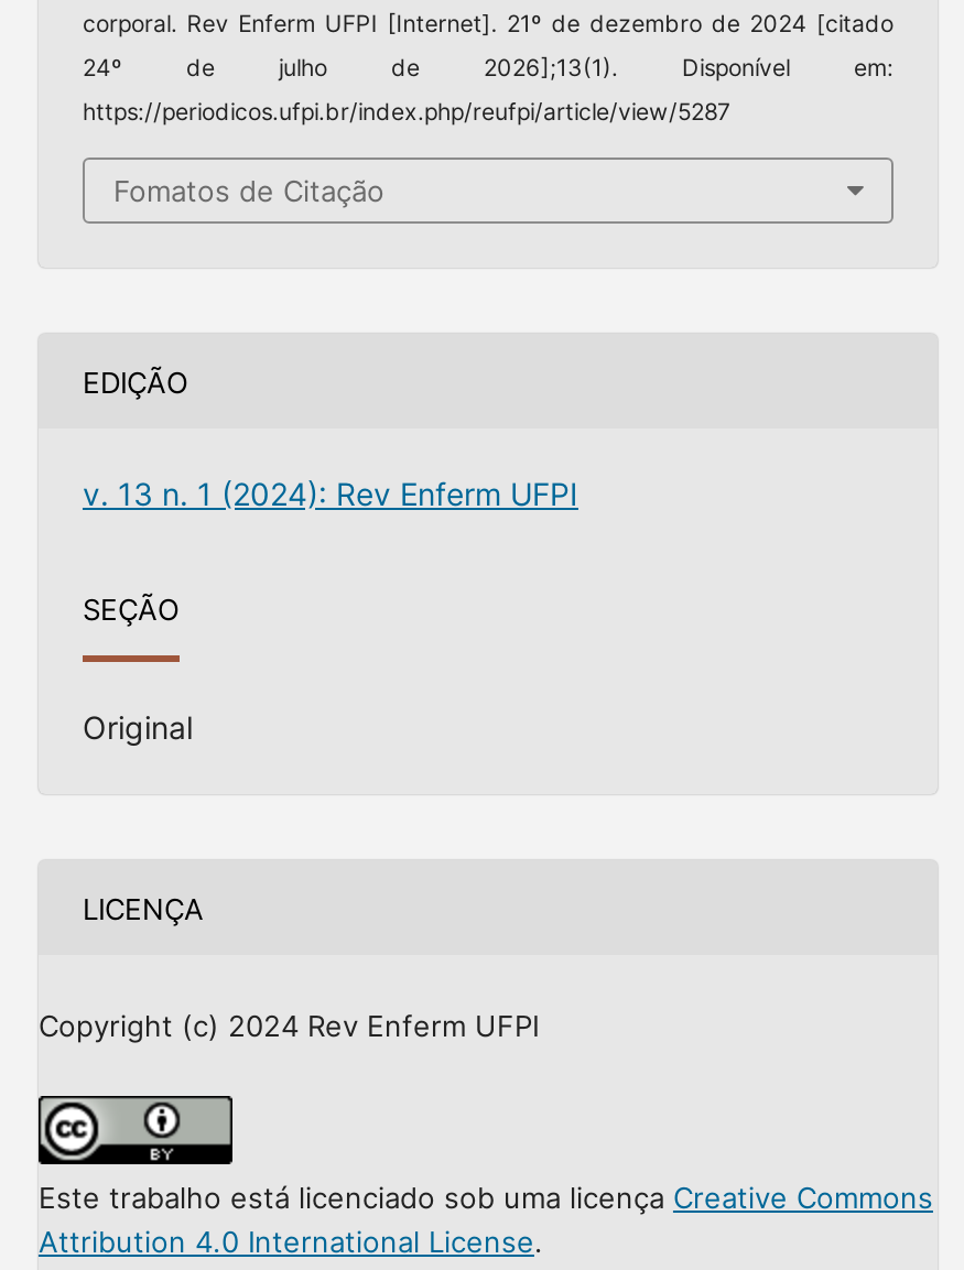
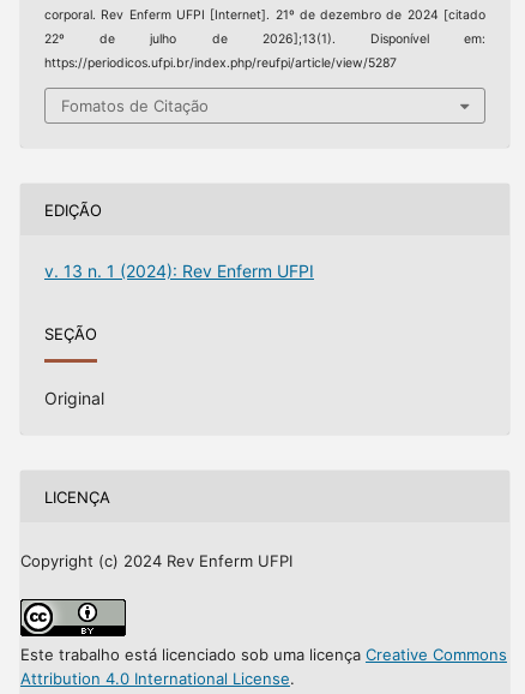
- 24º de julho de 2026];13(1). Disponível em:
+ 22º de julho de 2026];13(1). Disponível em:
